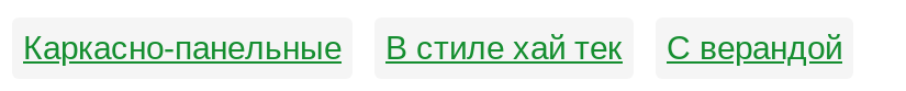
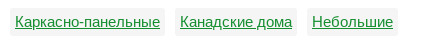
- В стиле хай тек
- С верандой
+ Канадские дома
+ Небольшие
